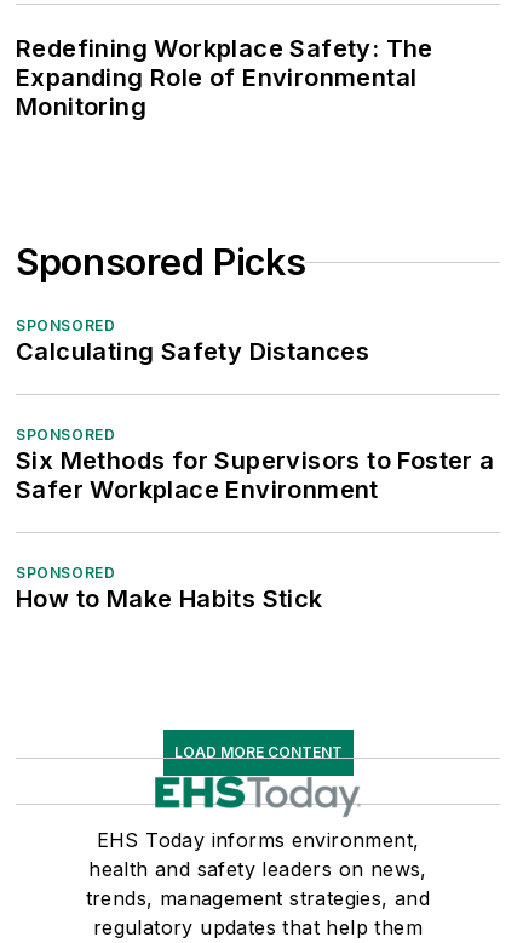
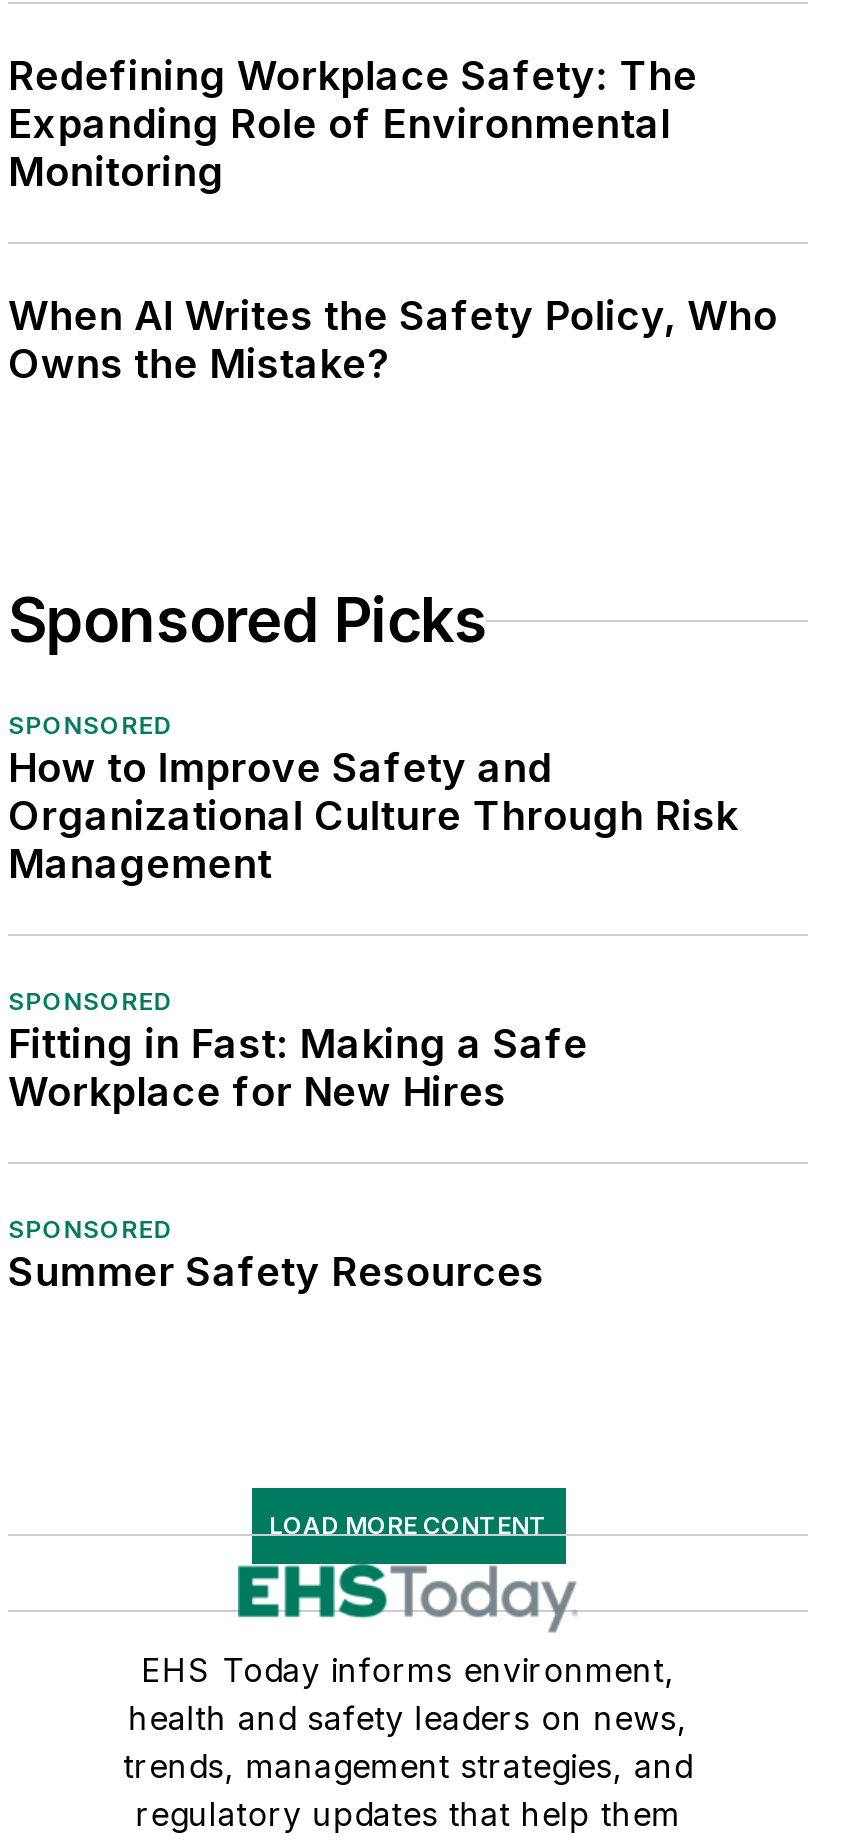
+ When AI Writes the Safety Policy, Who
+ Owns the Mistake?

- Calculating Safety Distances
+ How to Improve Safety and
+ Organizational Culture Through Risk
+ Management

- Six Methods for Supervisors to Foster a
- Safer Workplace Environment
+ Fitting in Fast: Making a Safe
+ Workplace for New Hires

- How to Make Habits Stick
+ Summer Safety Resources
